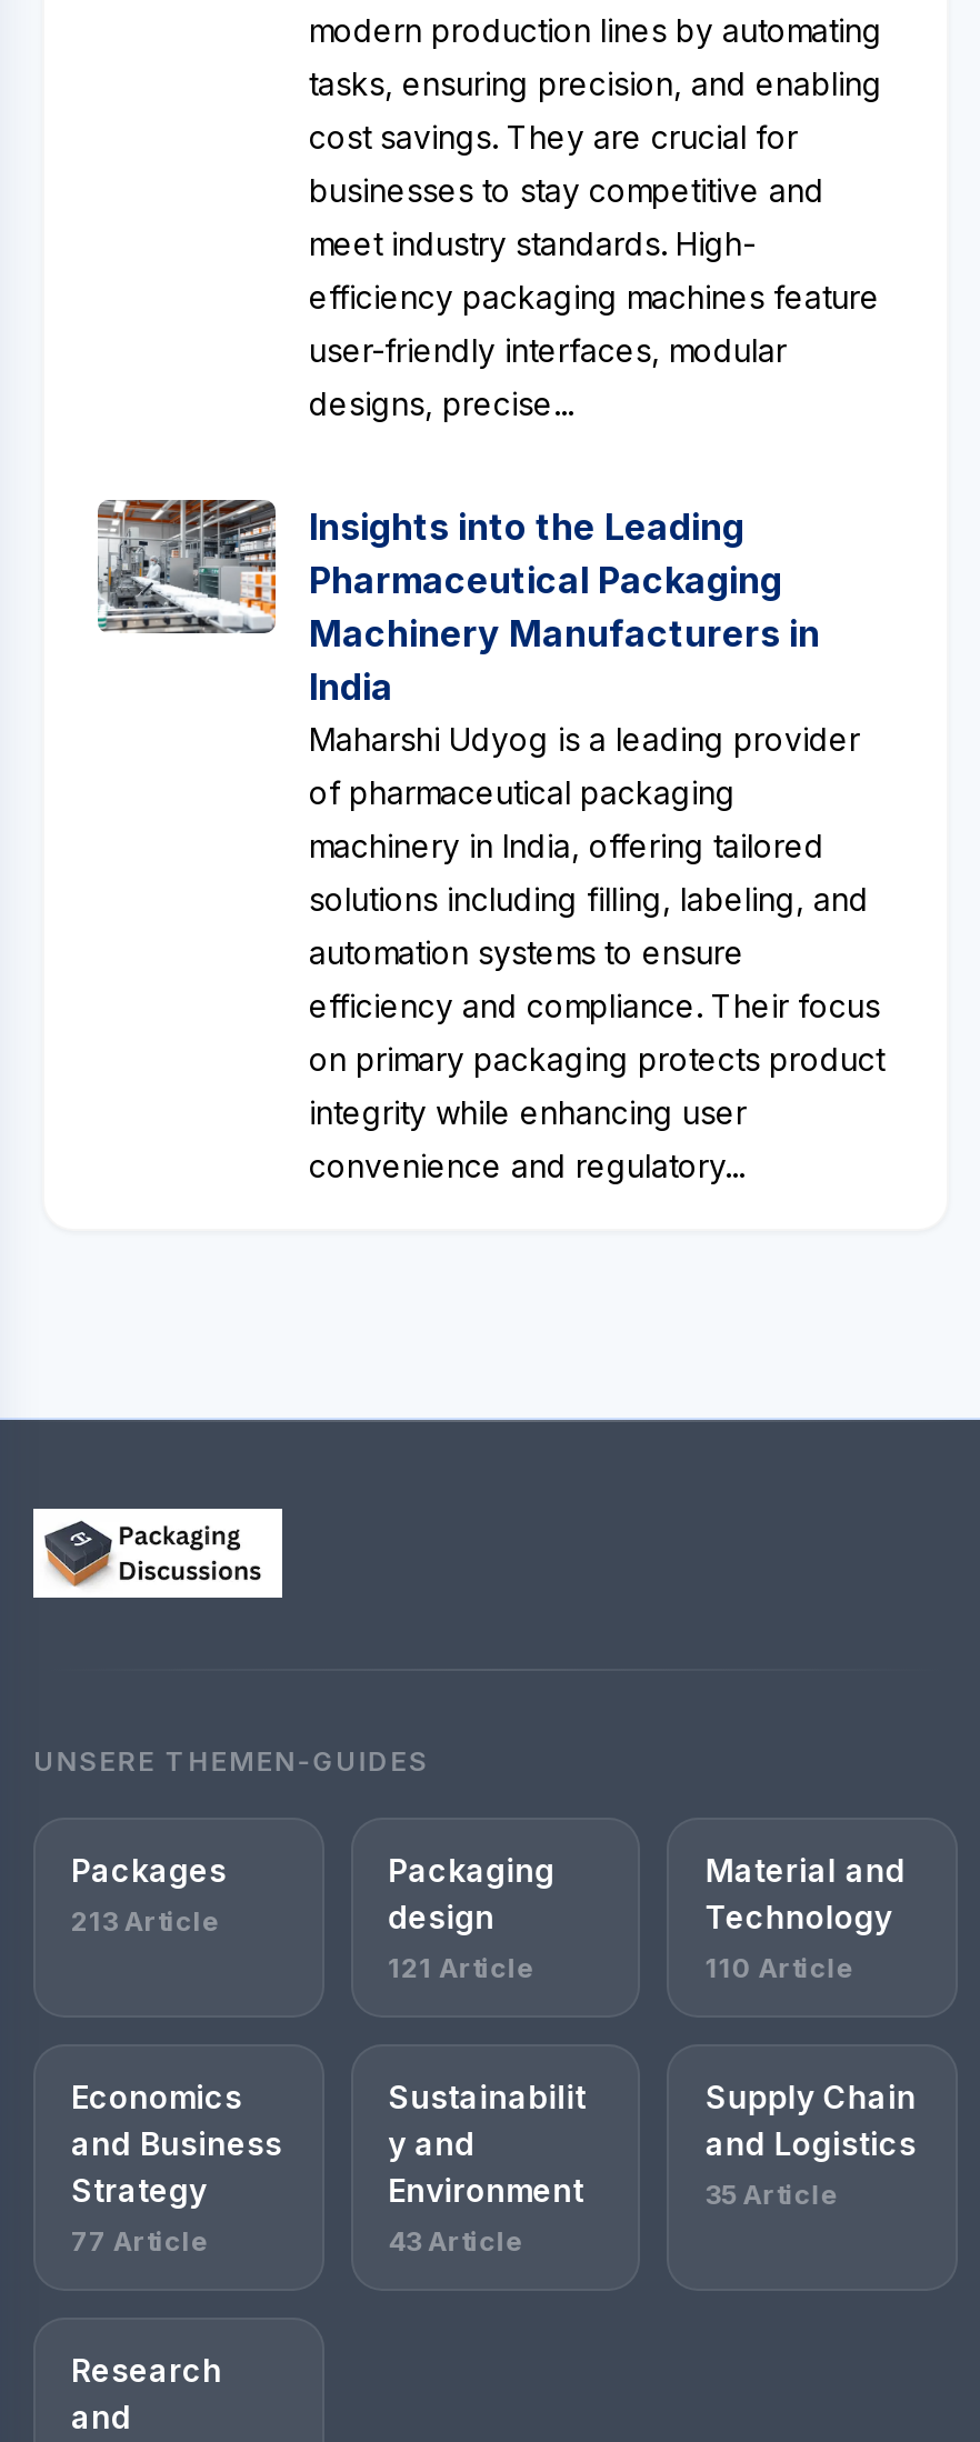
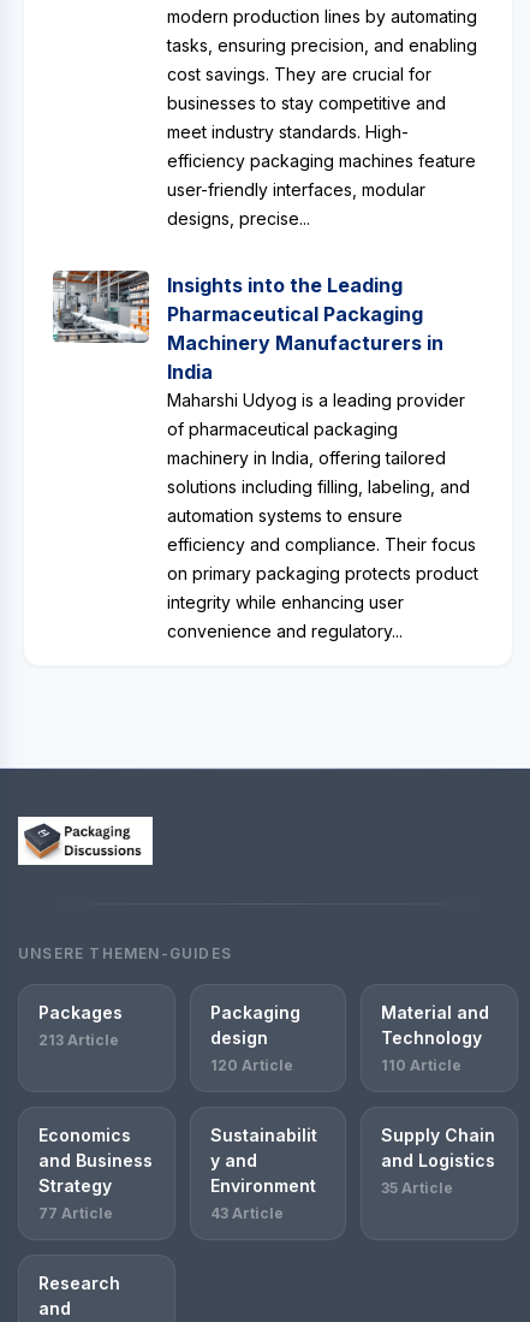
- 121 Article
+ 120 Article
